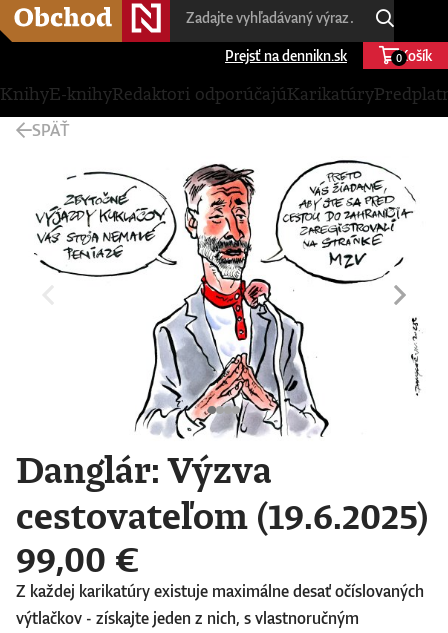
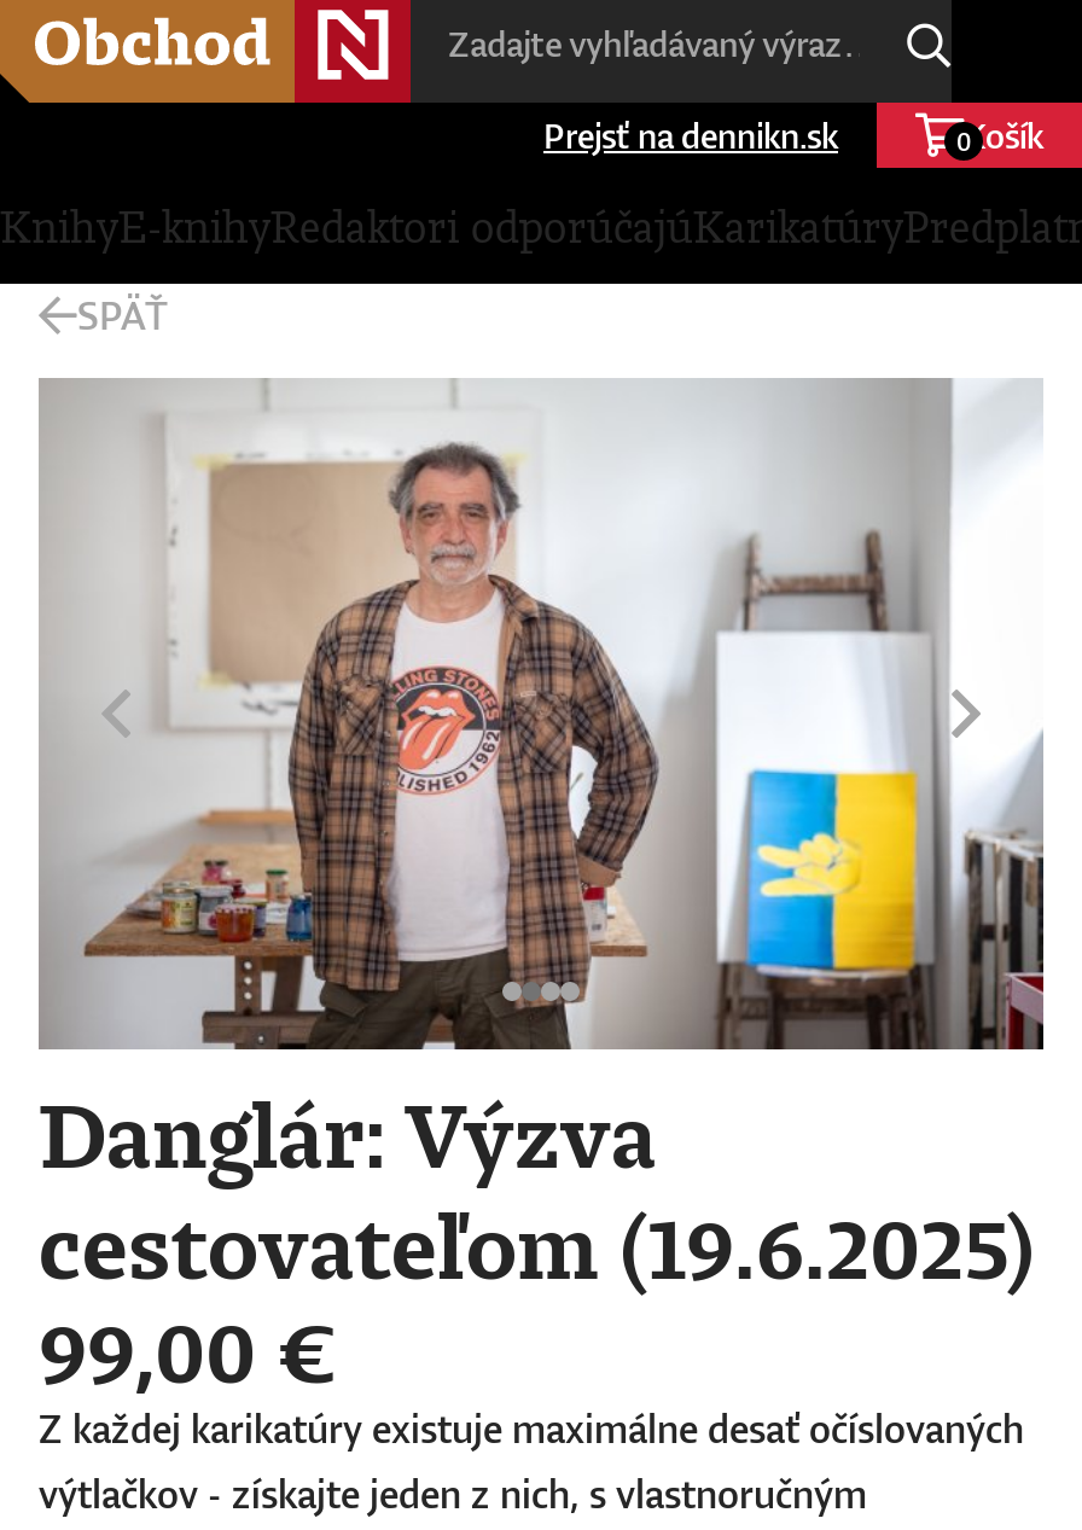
- [image]
+ [image]
